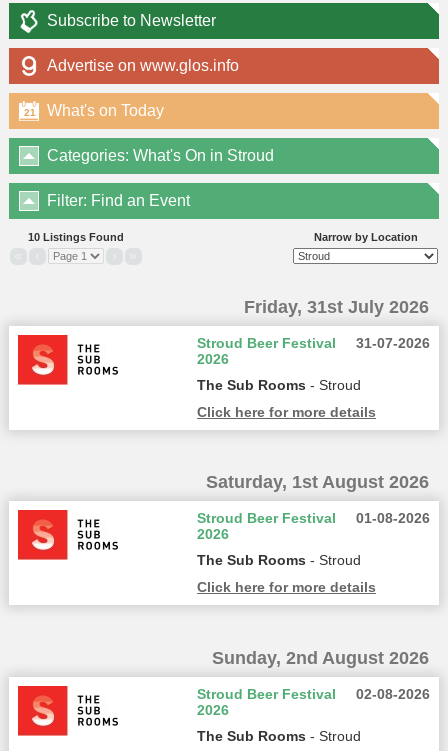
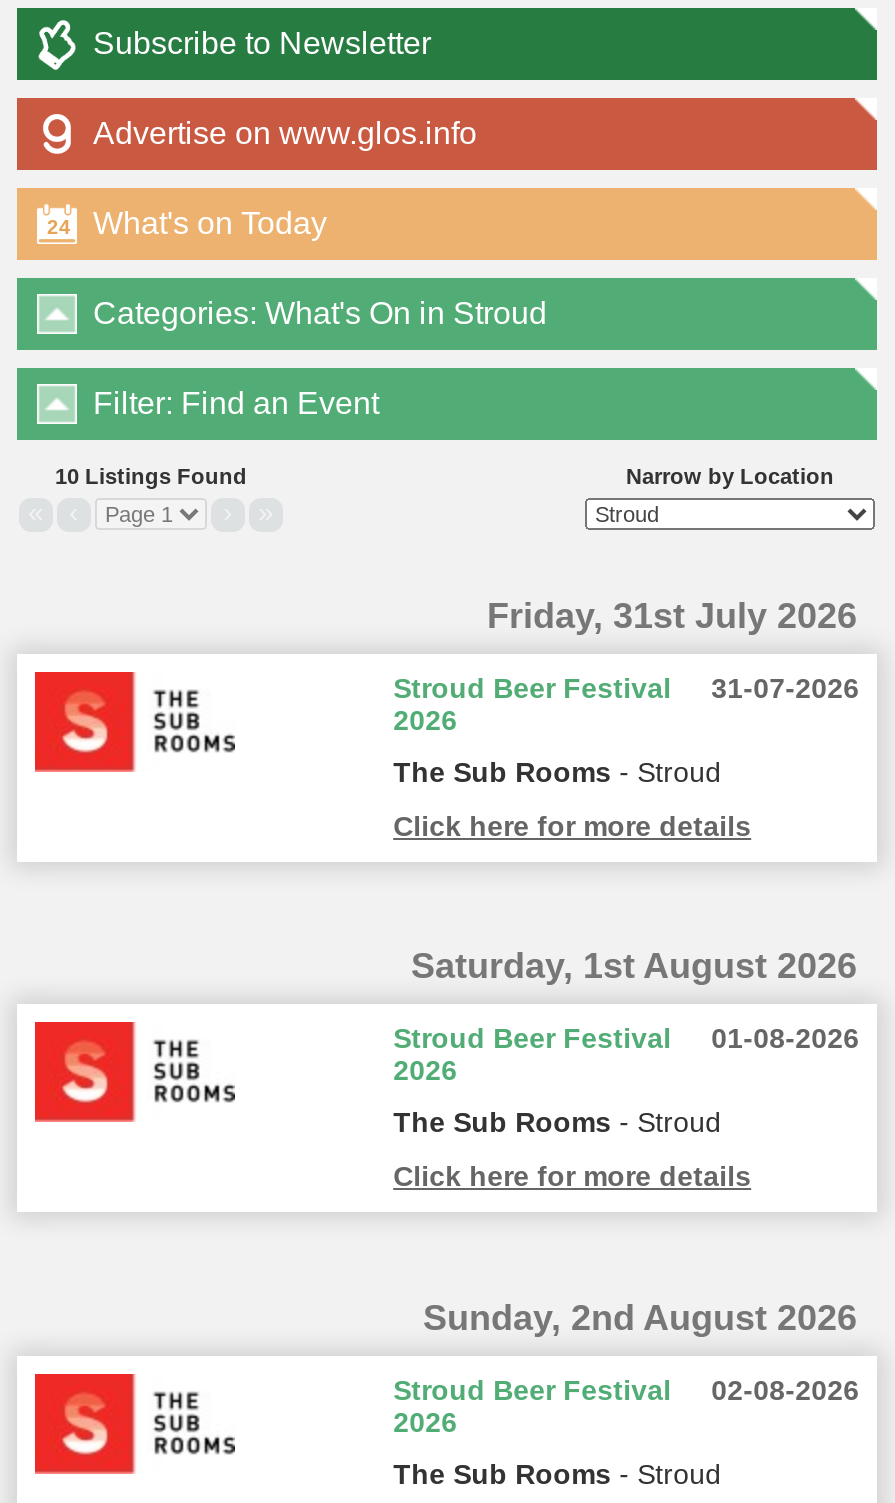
- 21 What's on Today
+ 24 What's on Today
